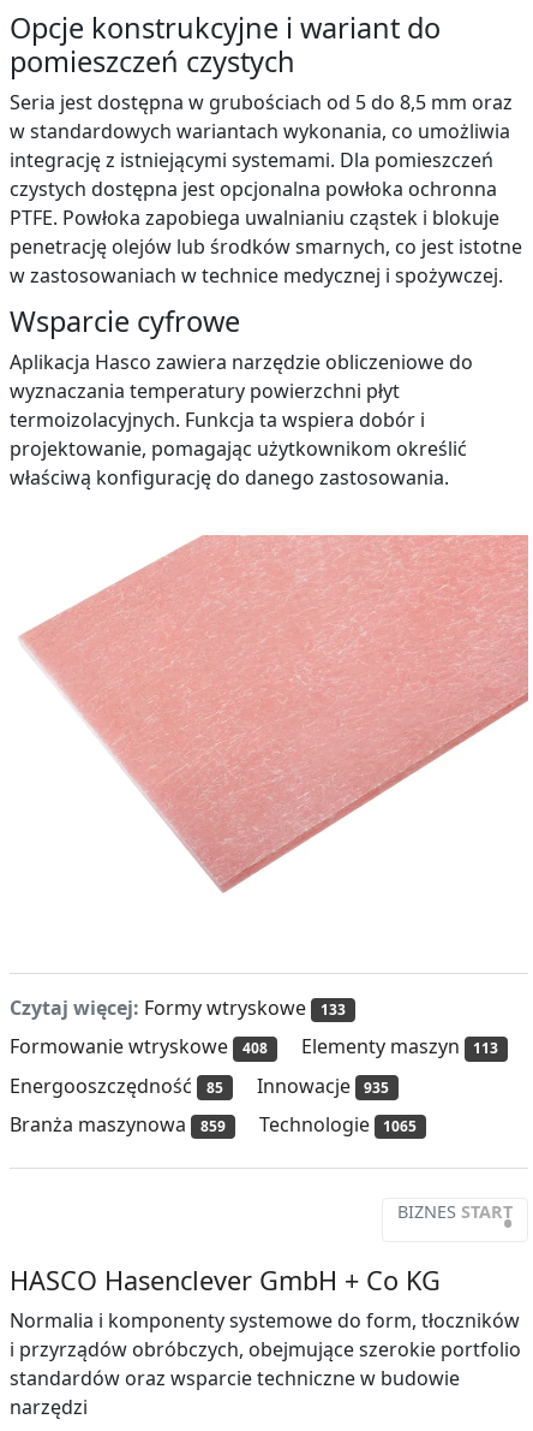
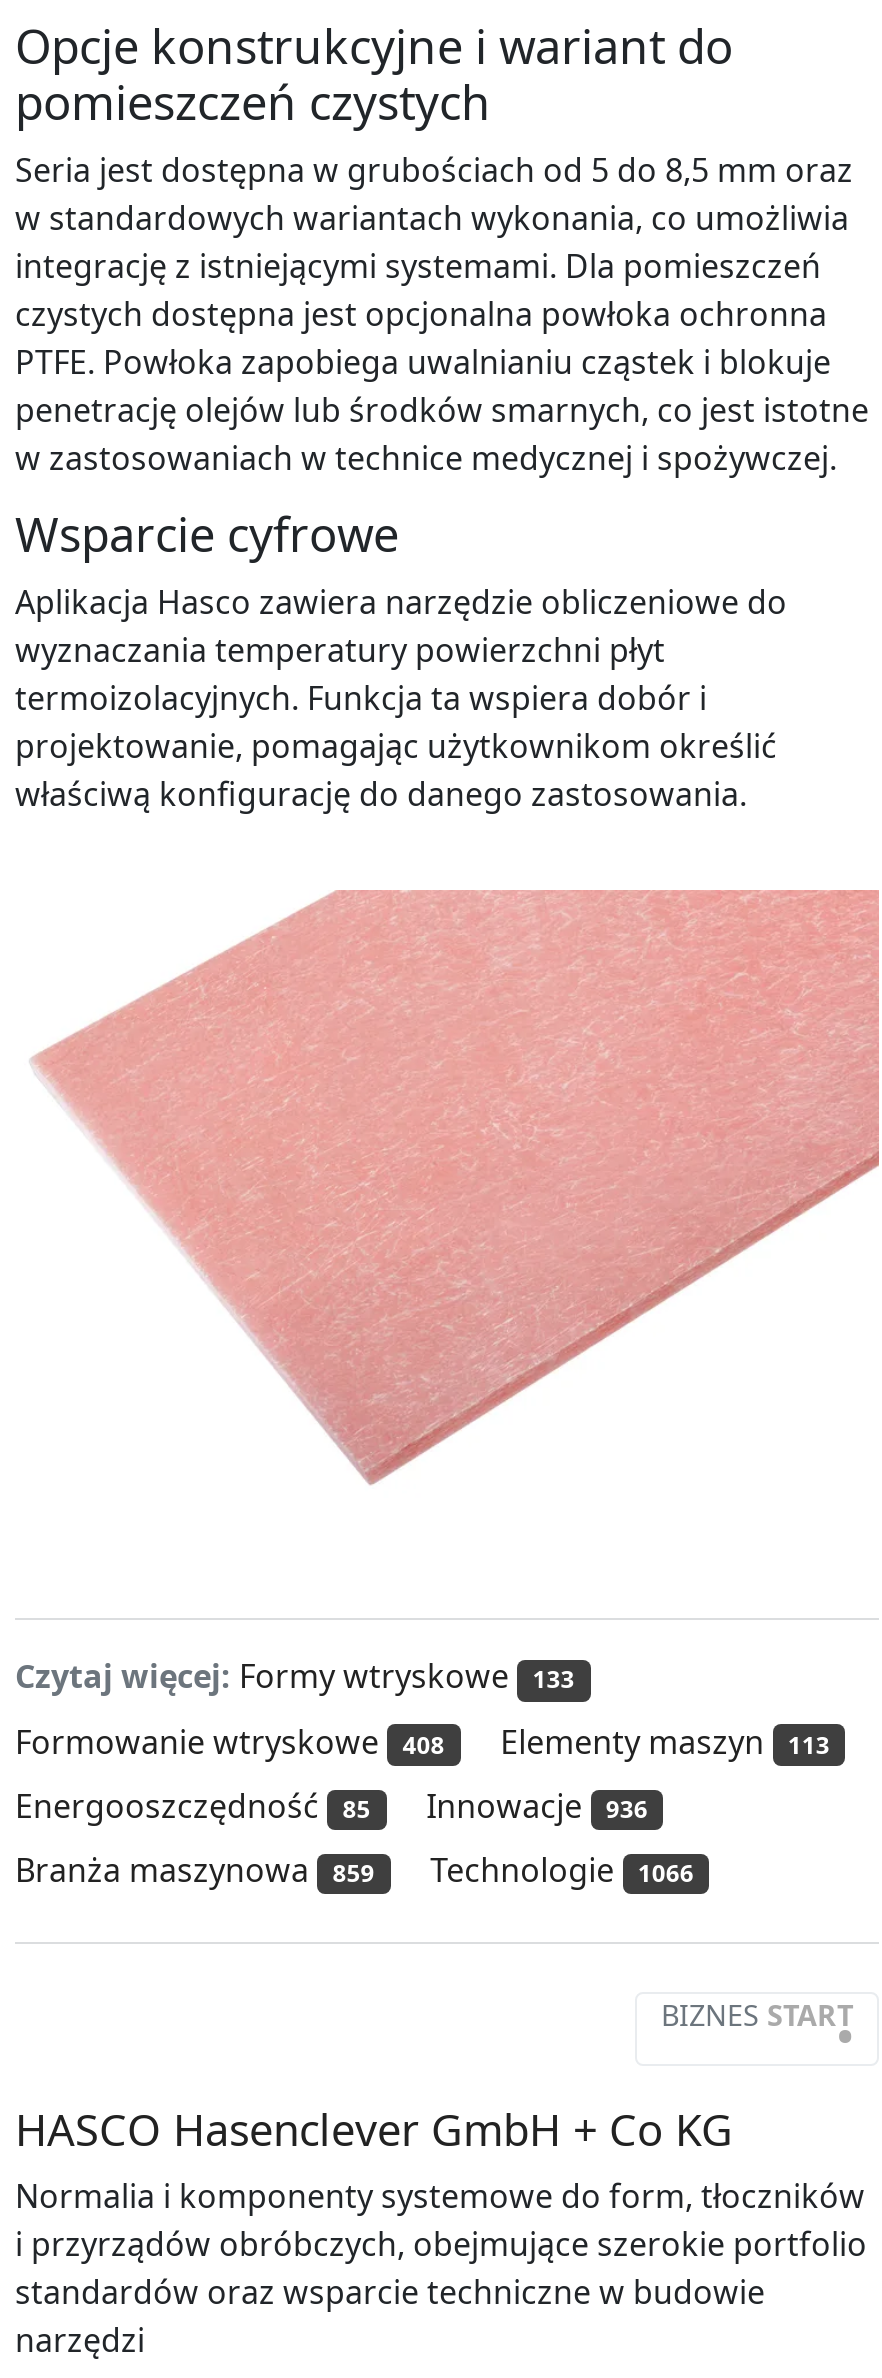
- Energooszczędność 85 Innowacje 935
+ Energooszczędność 85 Innowacje 936

- Branża maszynowa 859 Technologie 1065
+ Branża maszynowa 859 Technologie 1066
